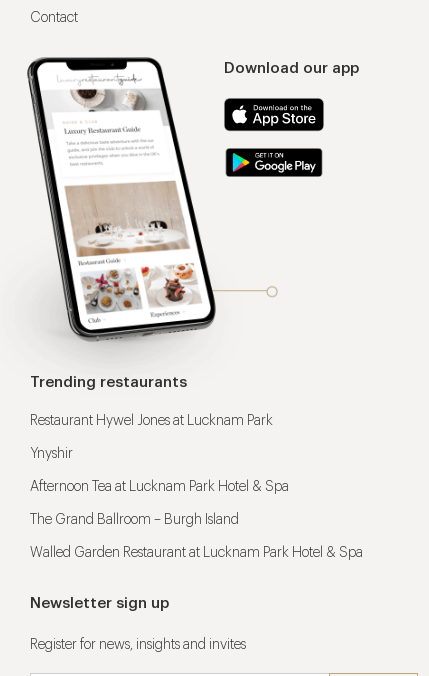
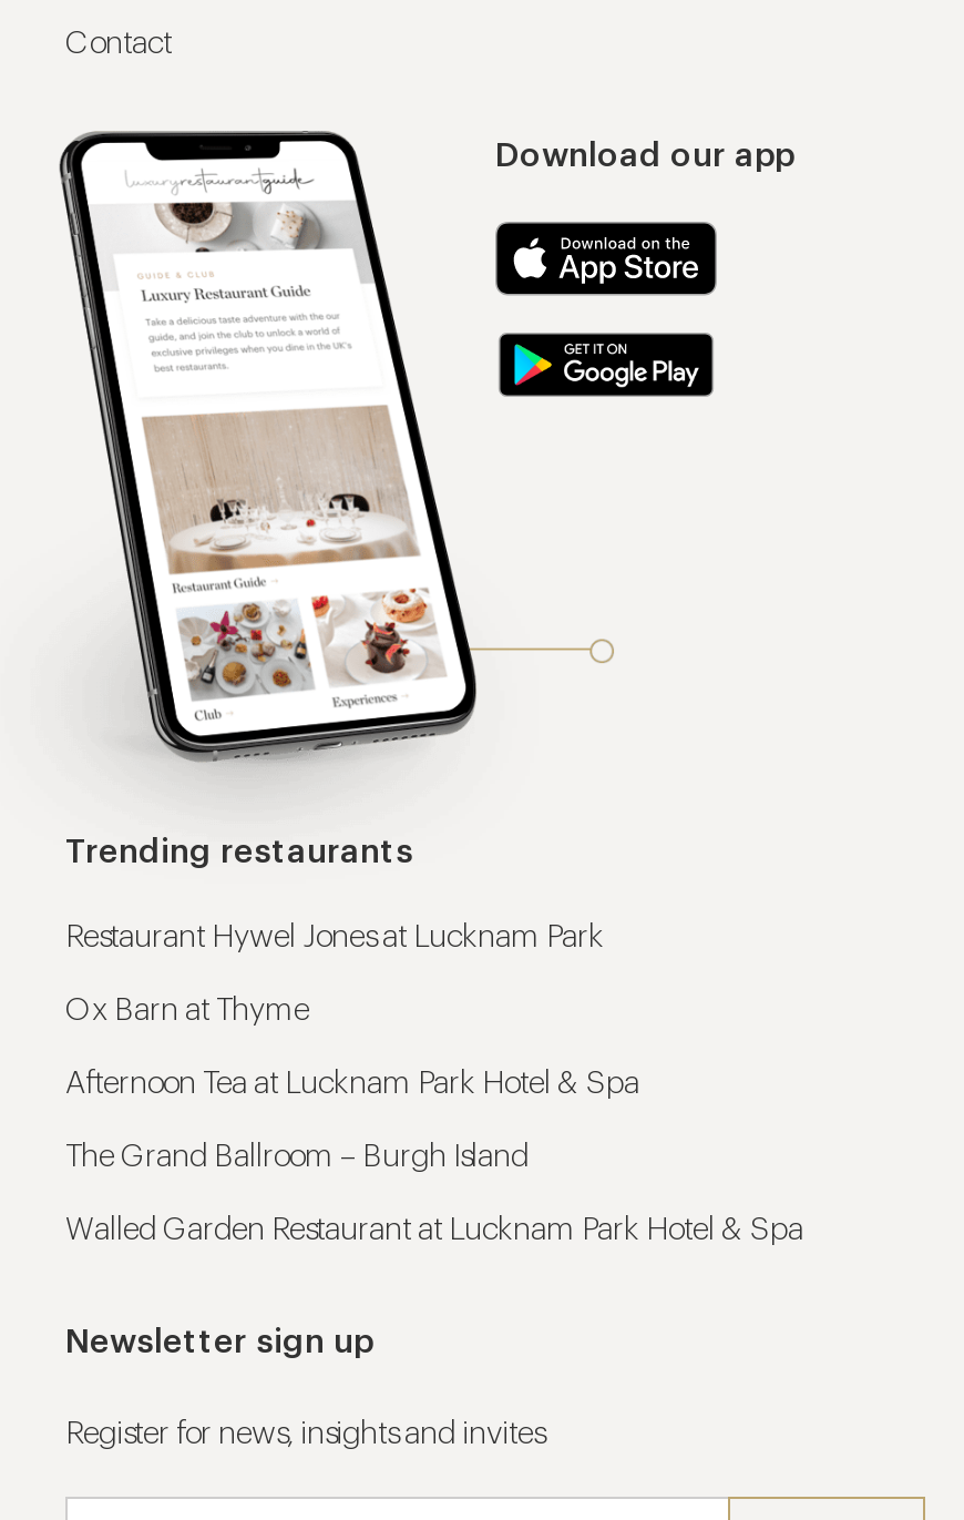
- Ynyshir
+ Ox Barn at Thyme
